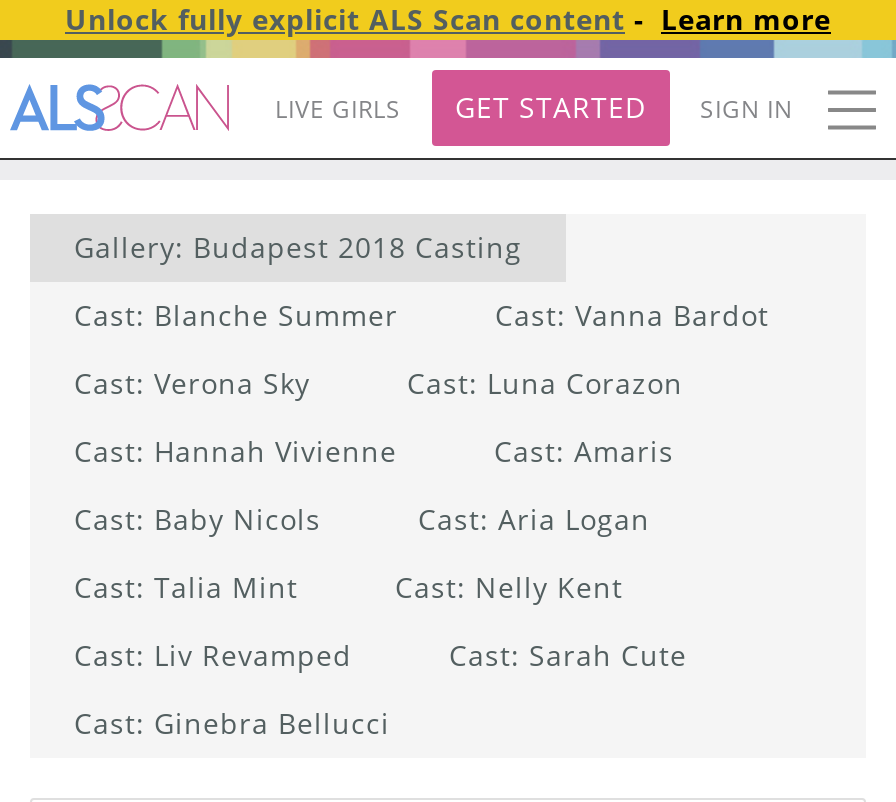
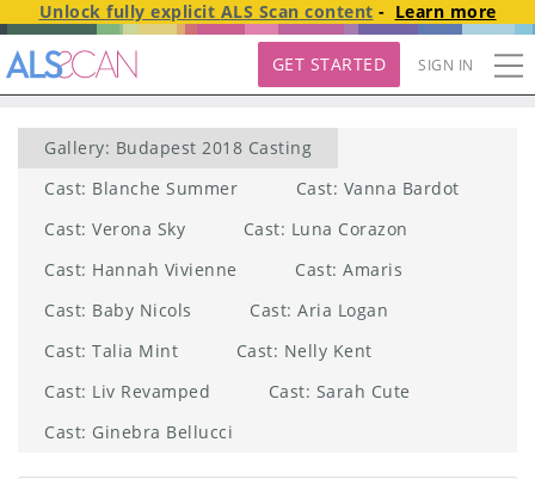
- LIVE GIRLS
